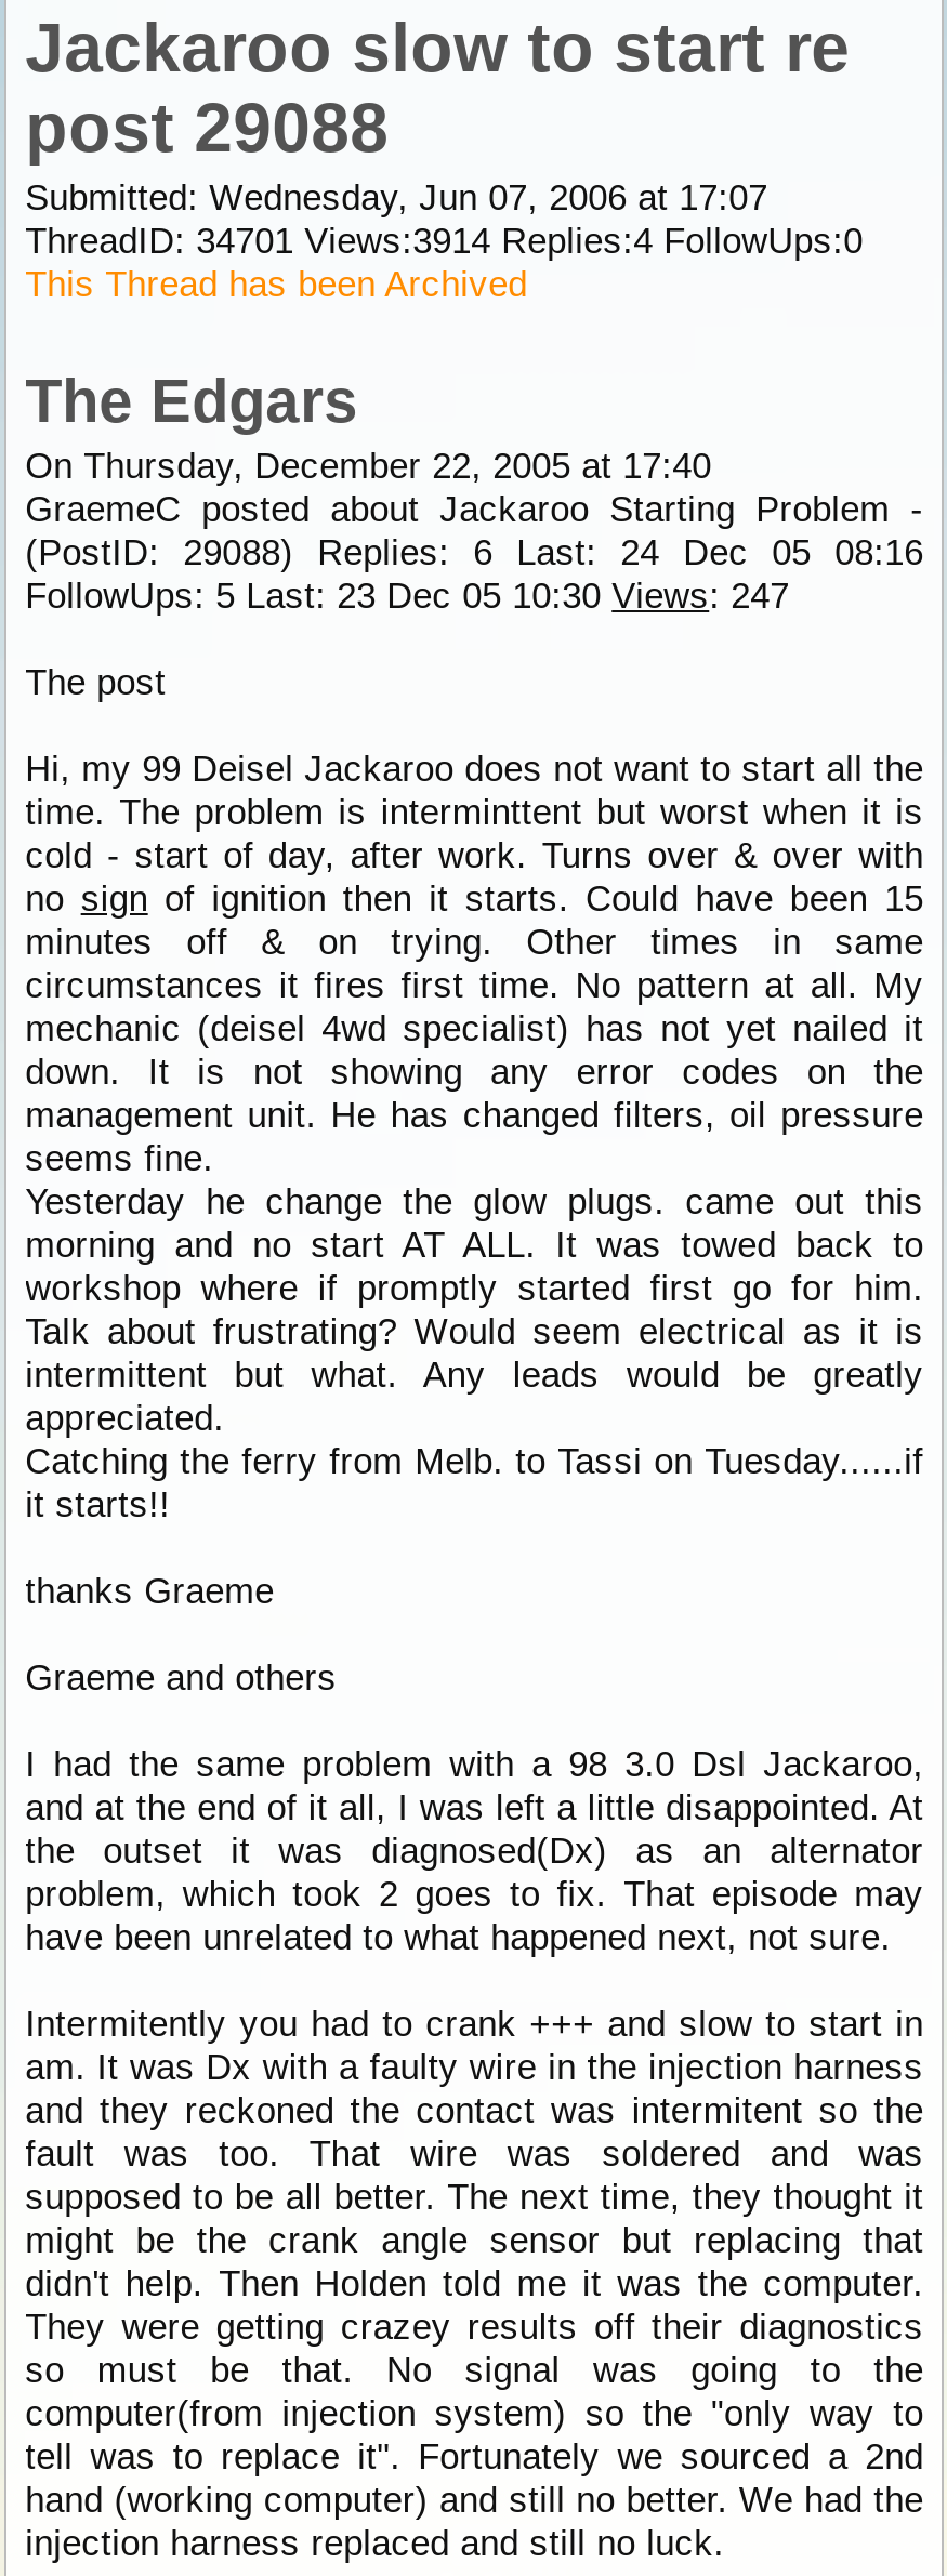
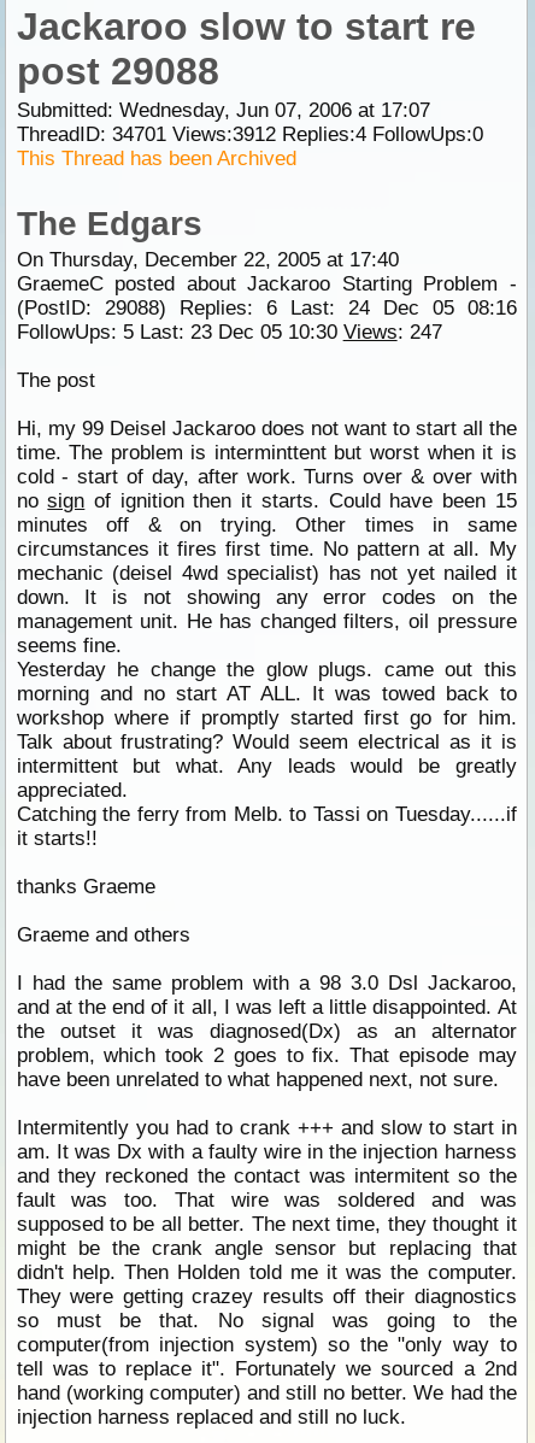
- ThreadID: 34701 Views:3914 Replies:4 FollowUps:0
+ ThreadID: 34701 Views:3912 Replies:4 FollowUps:0
